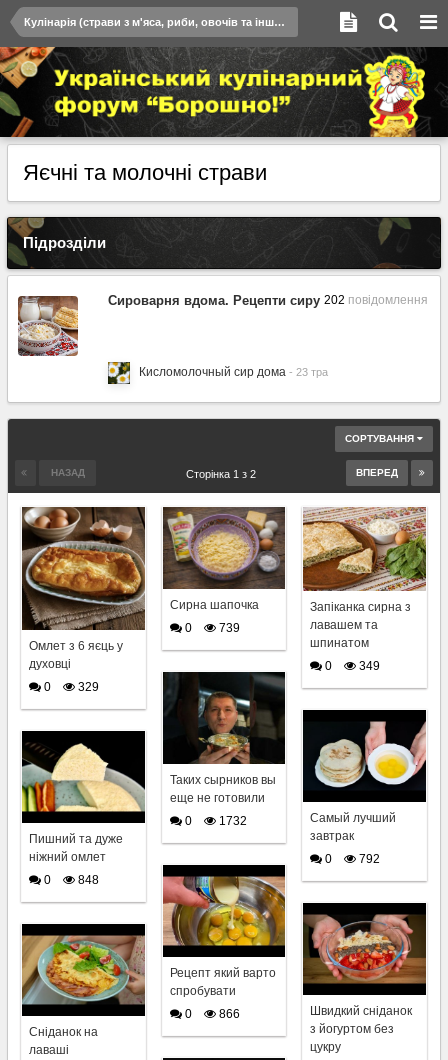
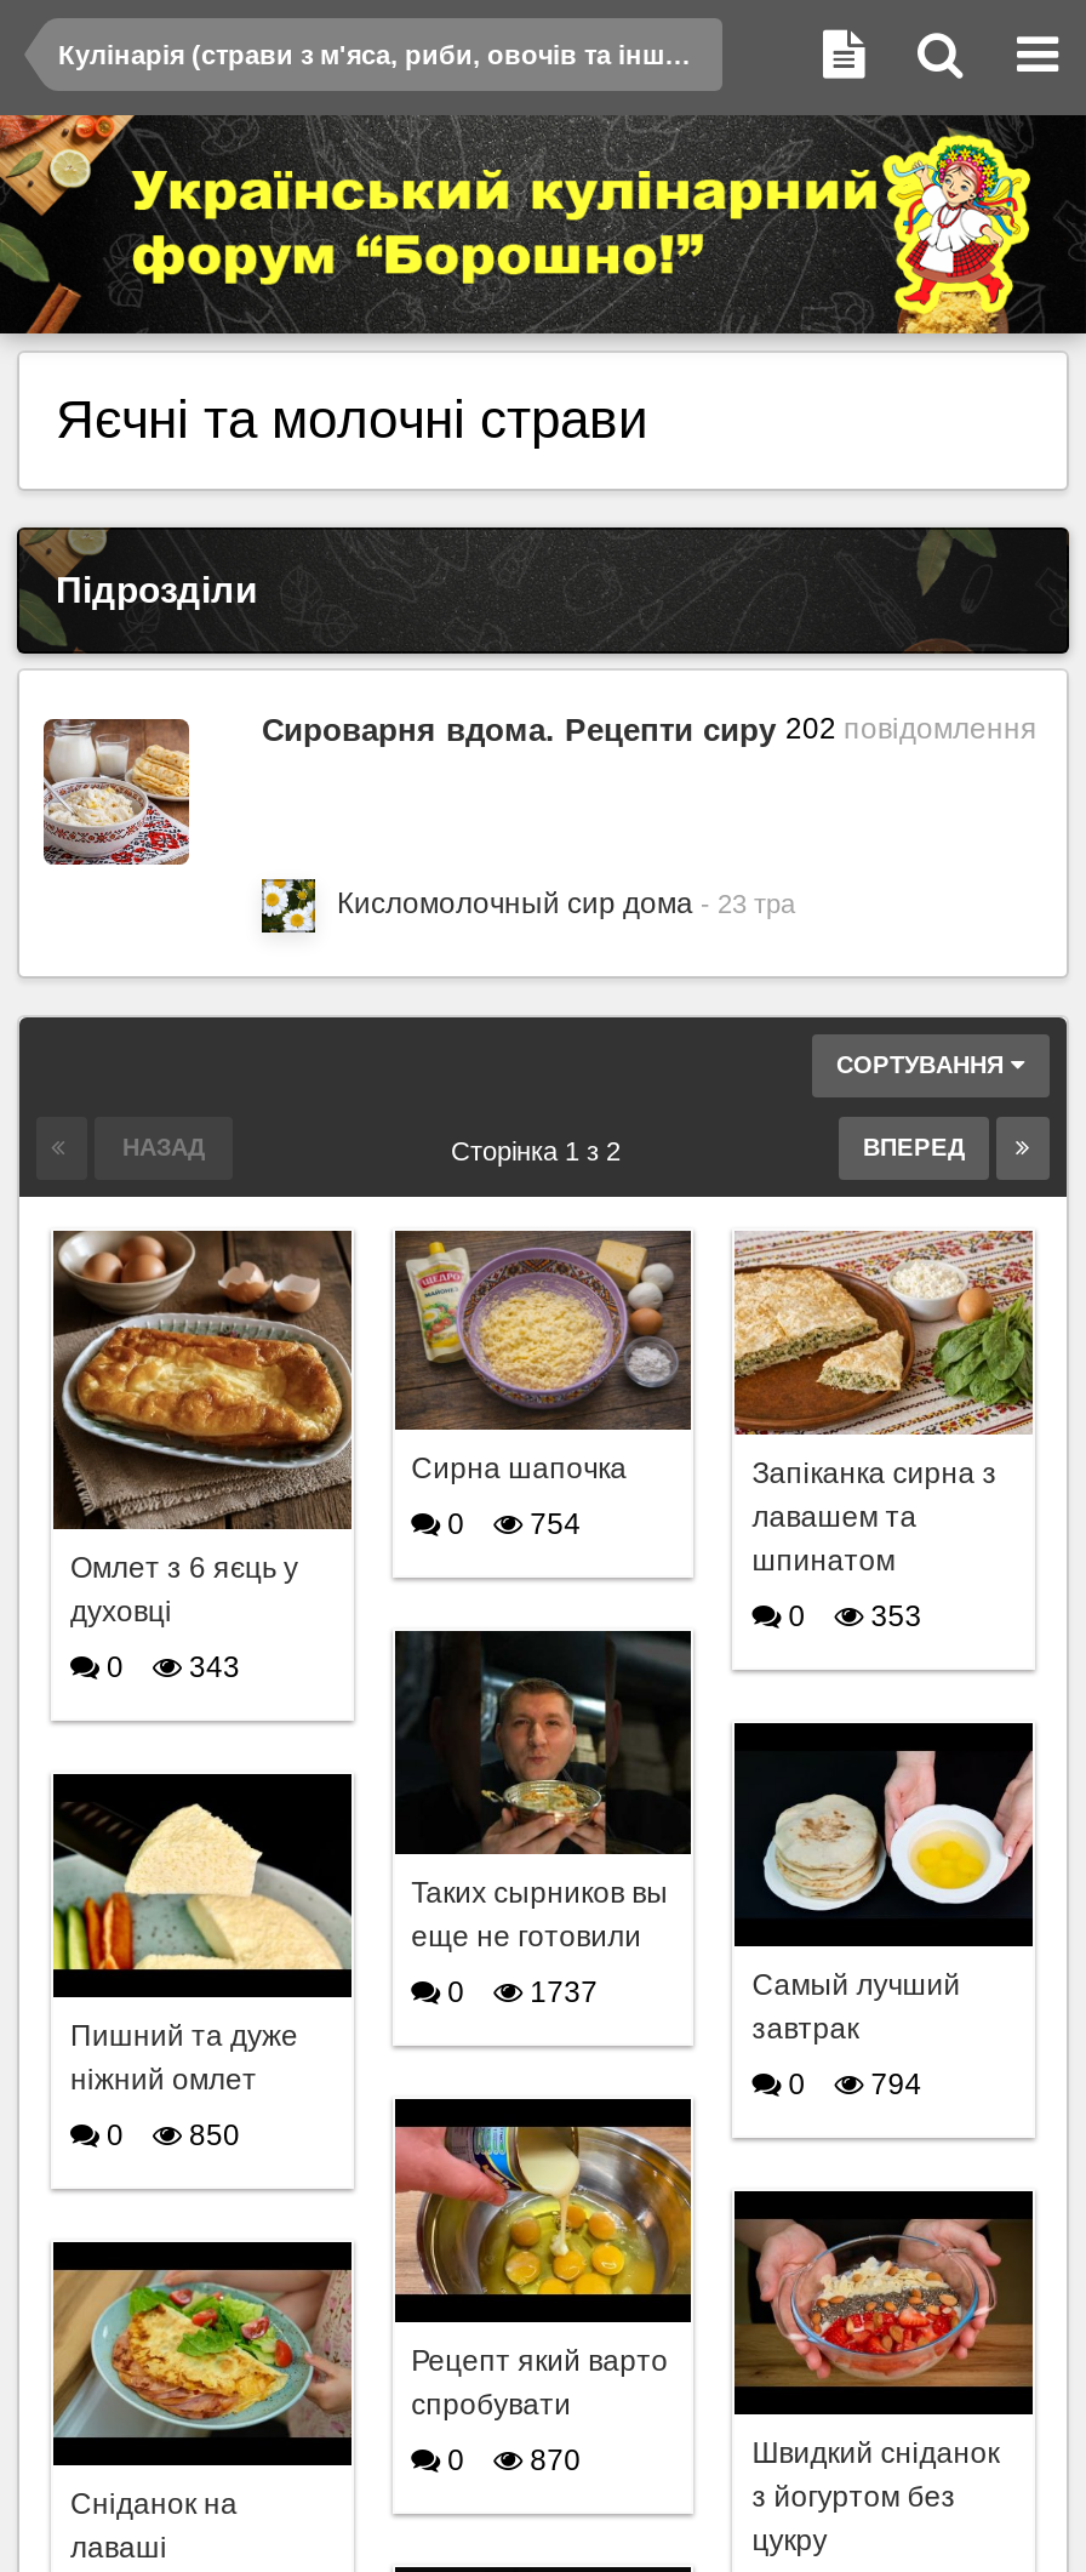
- 0 739
+ 0 754

- 0 349
+ 0 353

- 0 329
+ 0 343

- 0 1732
+ 0 1737

- 0 792
+ 0 794

- 0 848
+ 0 850

- 0 866
+ 0 870
